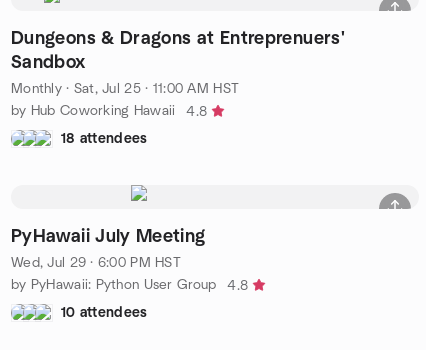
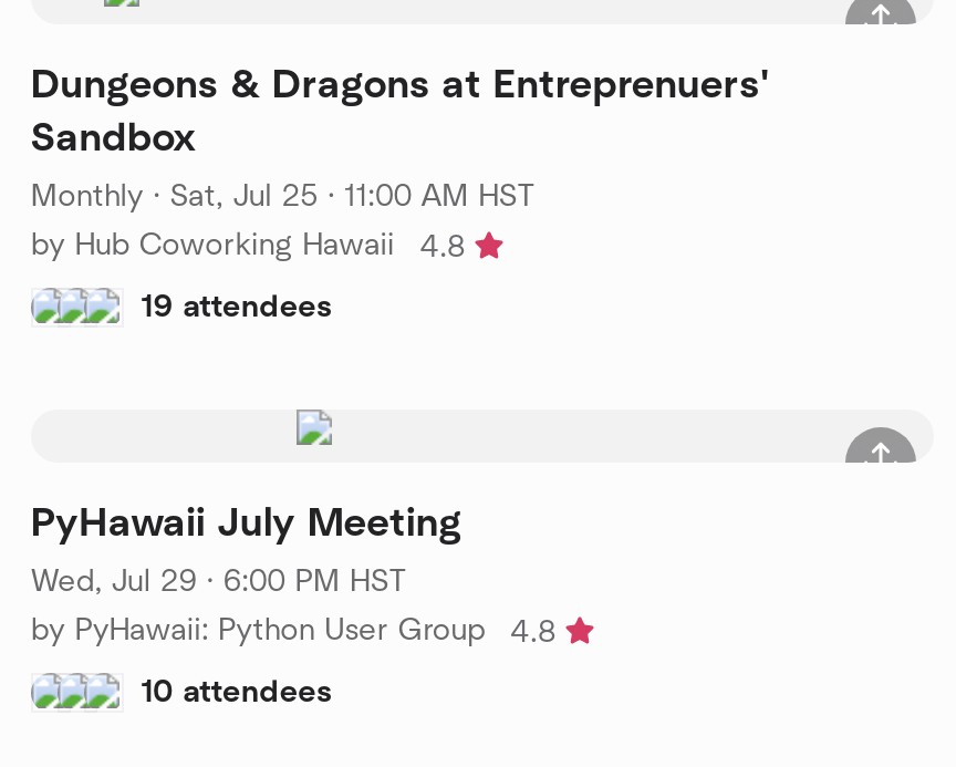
- 18 attendees
+ 19 attendees
